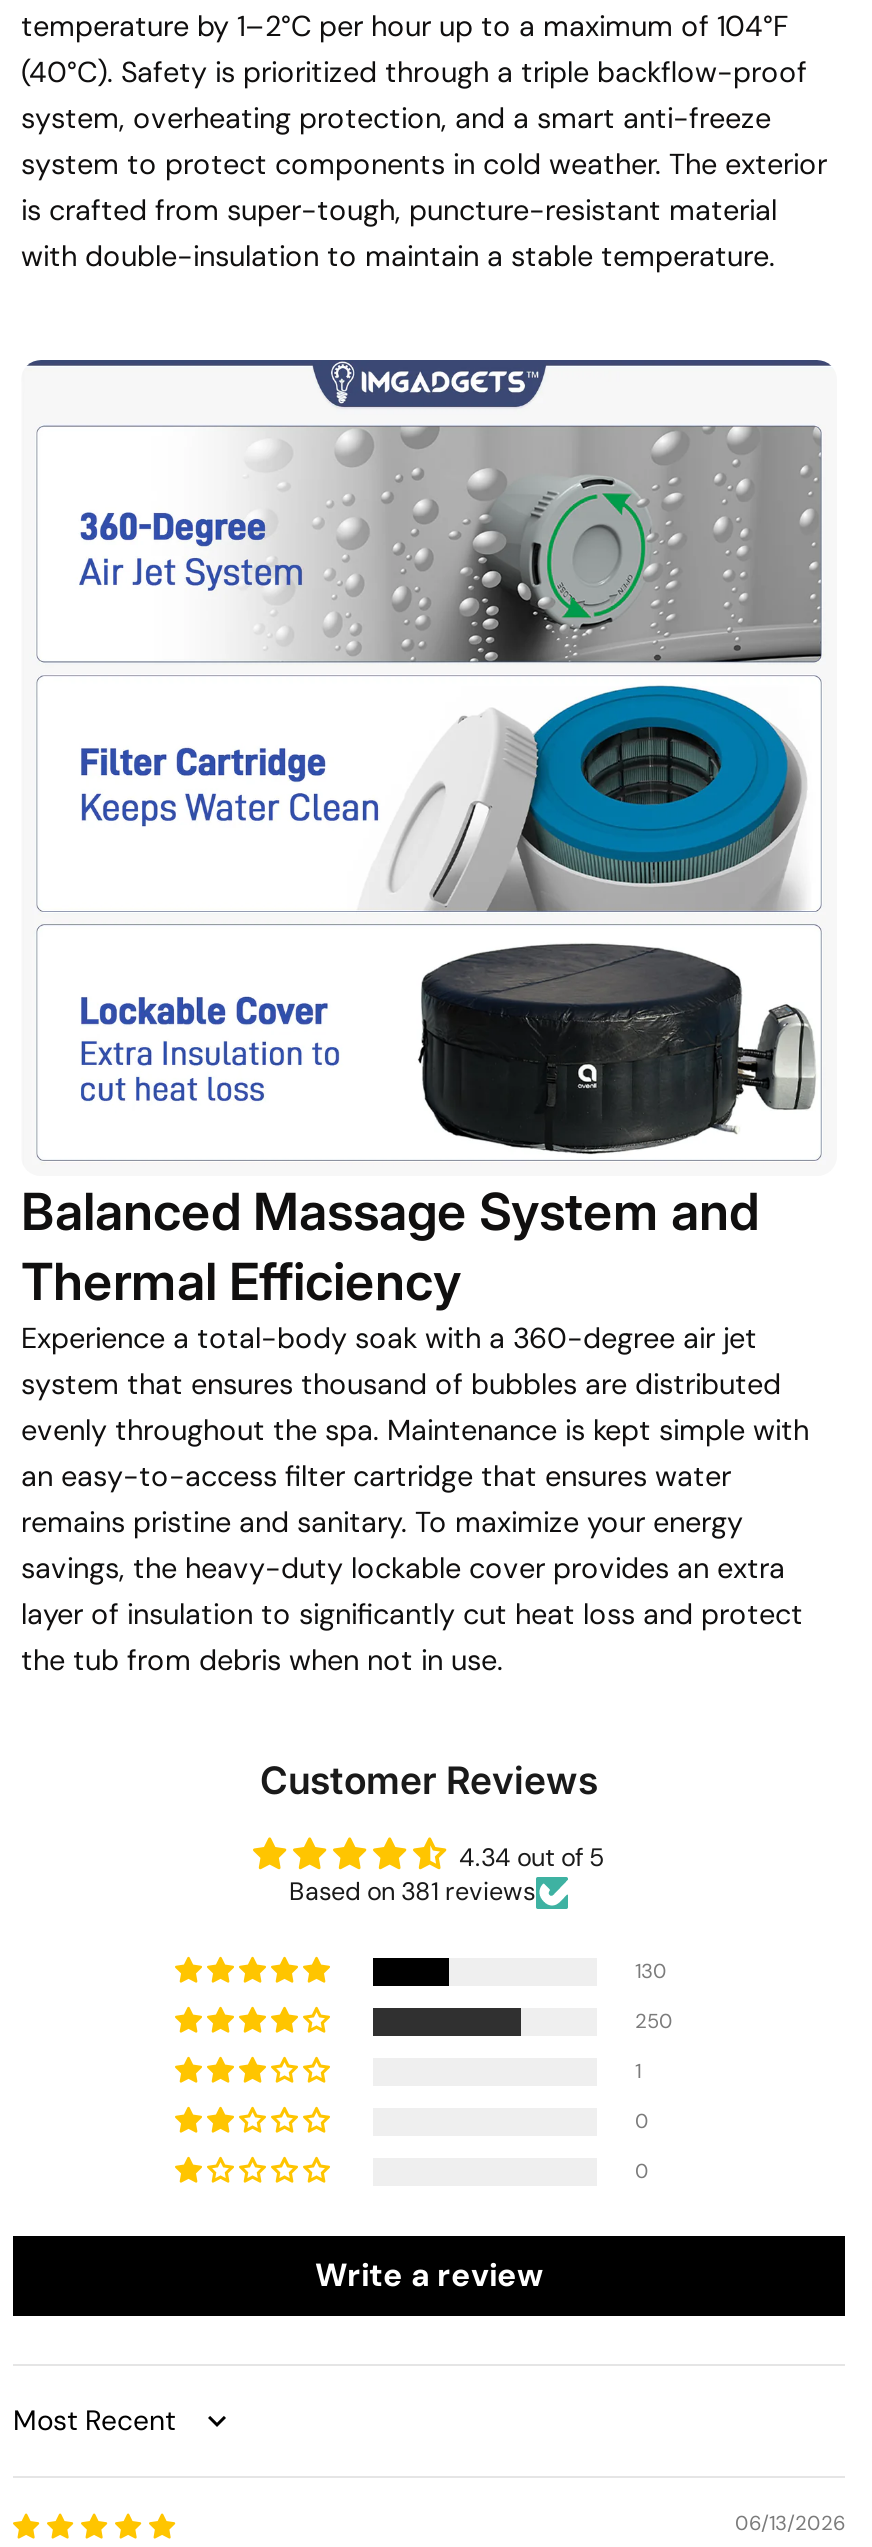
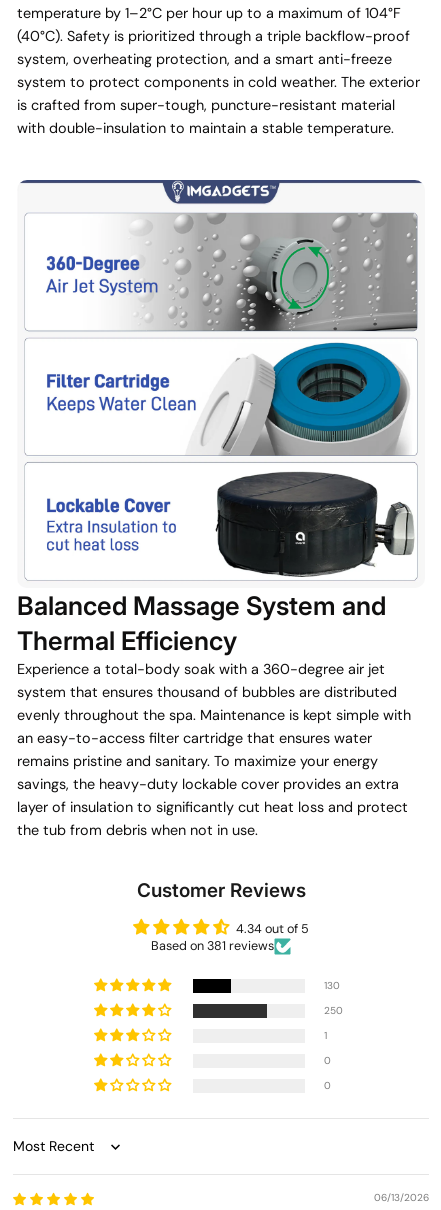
- Write a review
